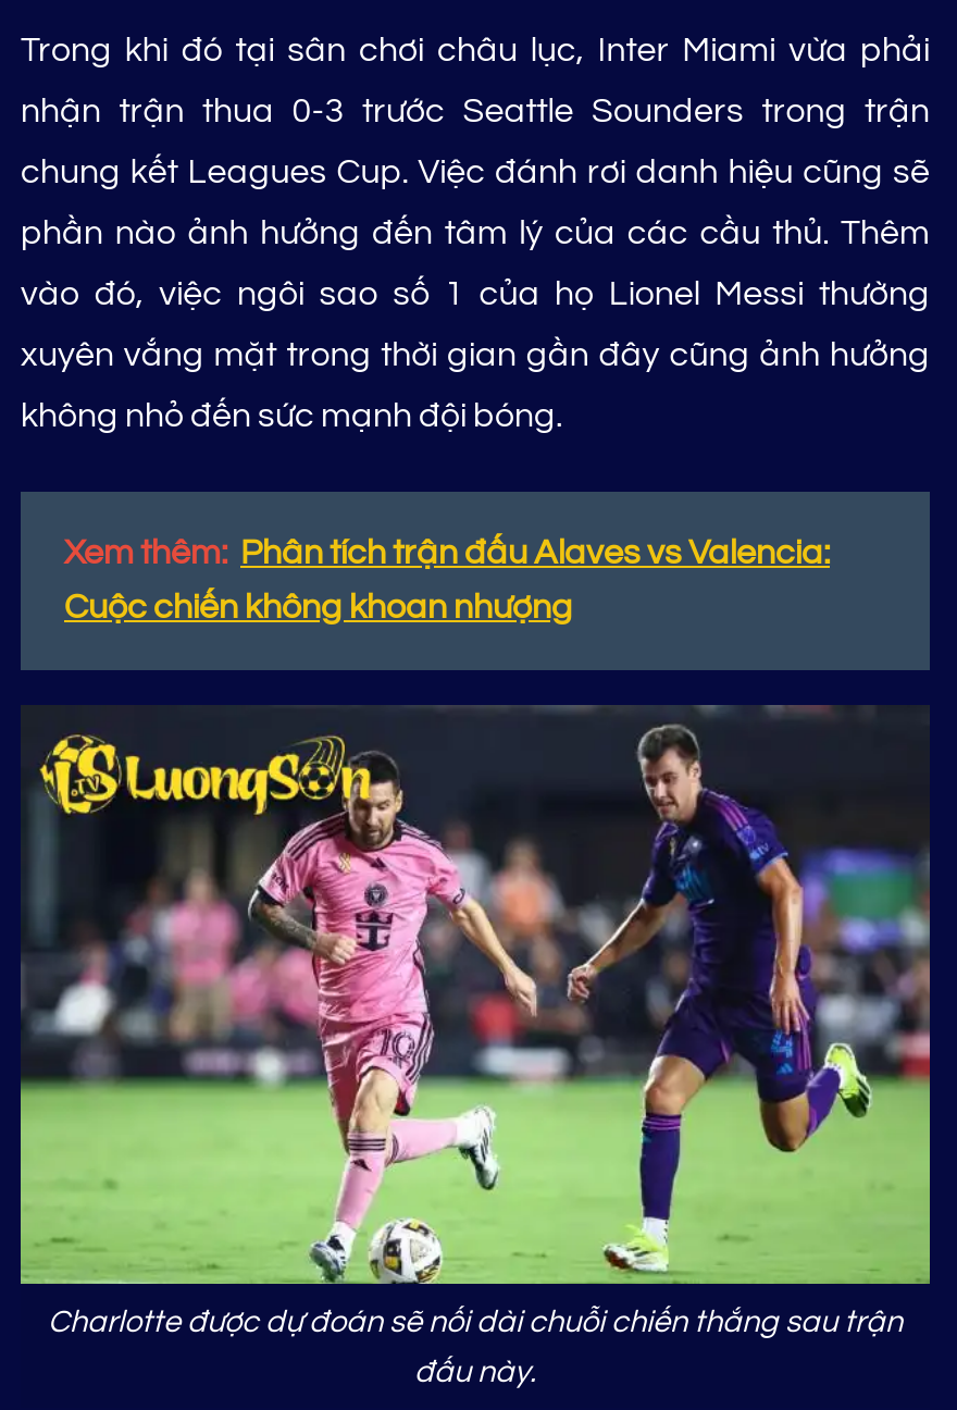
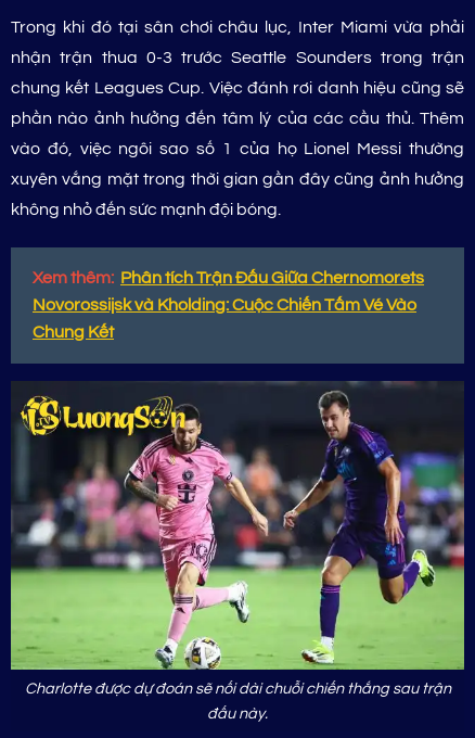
- Xem thêm: Phân tích trận đấu Alaves vs Valencia:
- Cuộc chiến không khoan nhượng
+ Xem thêm: Phân tích Trận Đấu Giữa Chernomorets
+ Novorossijsk và Kholding: Cuộc Chiến Tấm Vé Vào
+ Chung Kết
